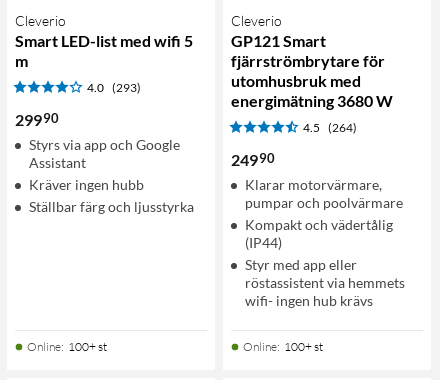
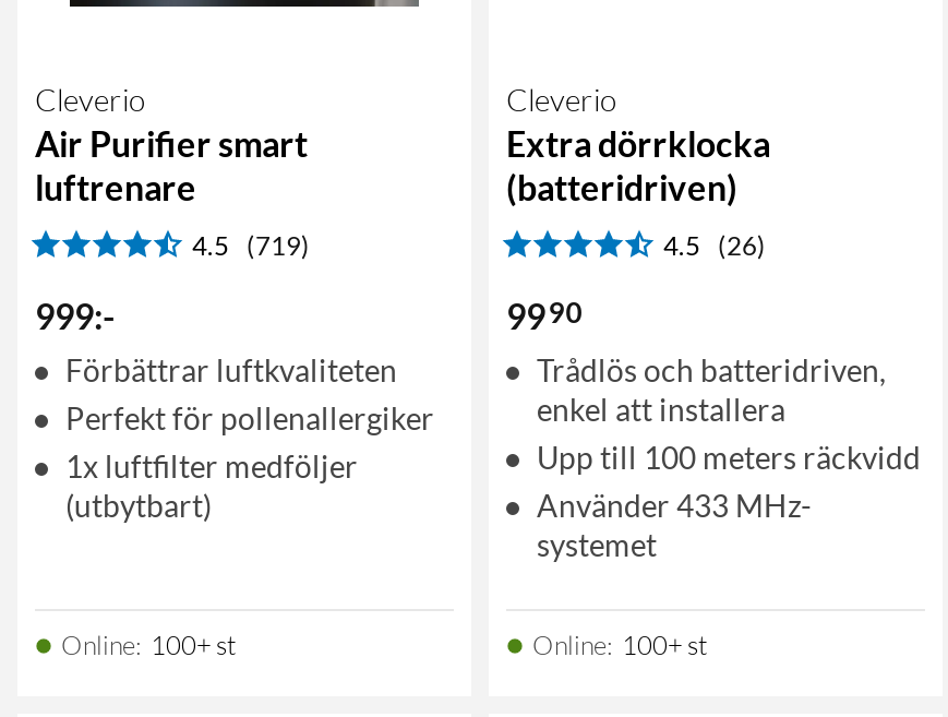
- Smart LED-list med wifi 5
- m
+ Air Purifier smart
+ luftrenare

- GP121 Smart
- fjärrströmbrytare för
- utomhusbruk med
- energimätning 3680 W
+ Extra dörrklocka
+ (batteridriven)

- 4.0 (293)
+ 4.5 (719)

- 299 90
- Styrs via app och Google
- Assistant
- Kräver ingen hubb
- Ställbar färg och ljusstyrka
+ 999:-
+ Förbättrar luftkvaliteten
+ Perfekt för pollenallergiker
+ 1x luftfilter medföljer
+ (utbytbart)

- 4.5 (264)
+ 4.5 (26)

- 249 90
- Klarar motorvärmare,
- pumpar och poolvärmare
- Kompakt och vädertålig
- (IP44)
- Styr med app eller
- röstassistent via hemmets
- wifi- ingen hub krävs
+ 99 90
+ Trådlös och batteridriven,
+ enkel att installera
+ Upp till 100 meters räckvidd
+ Använder 433 MHz-
+ systemet
